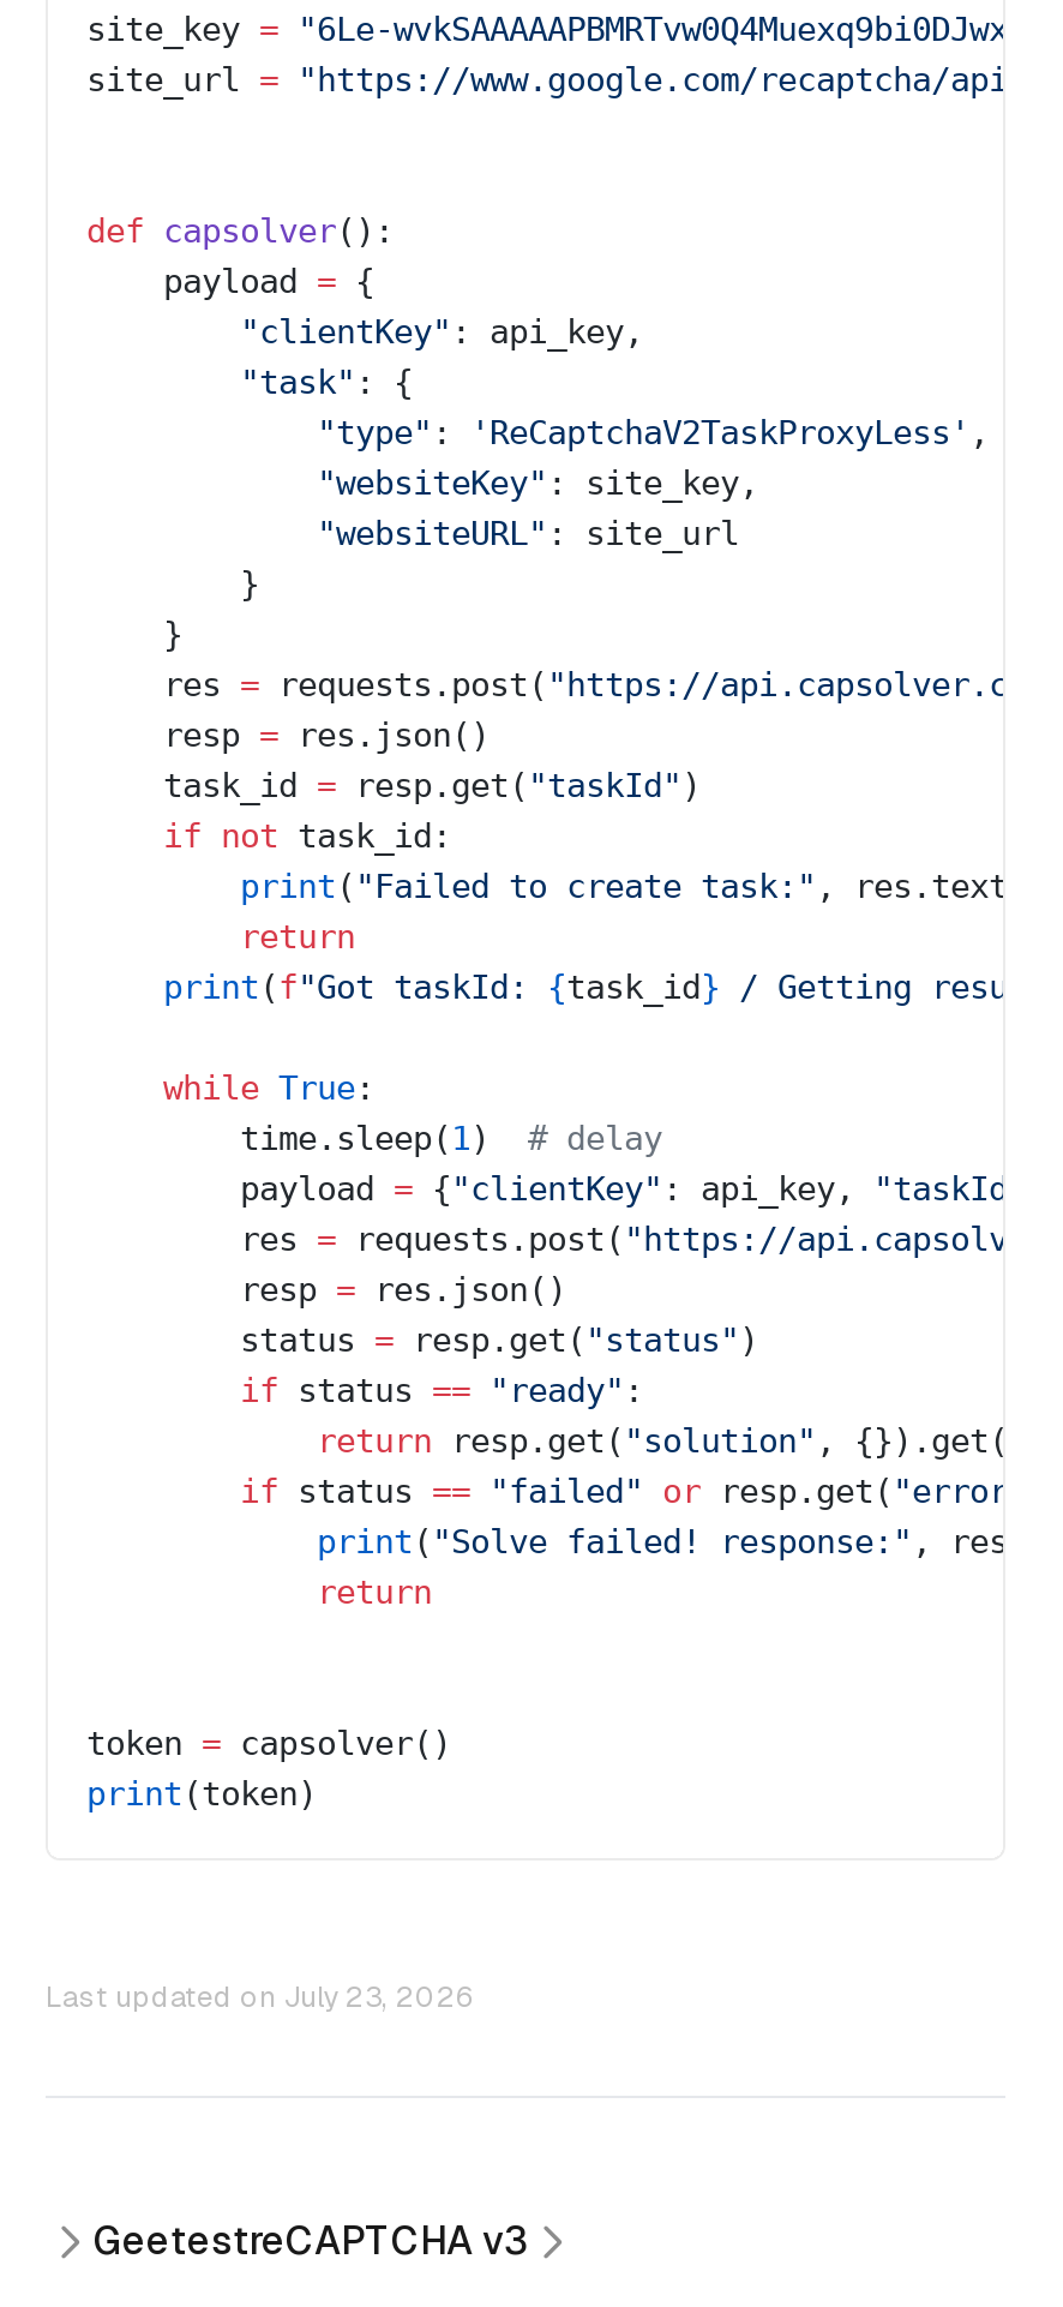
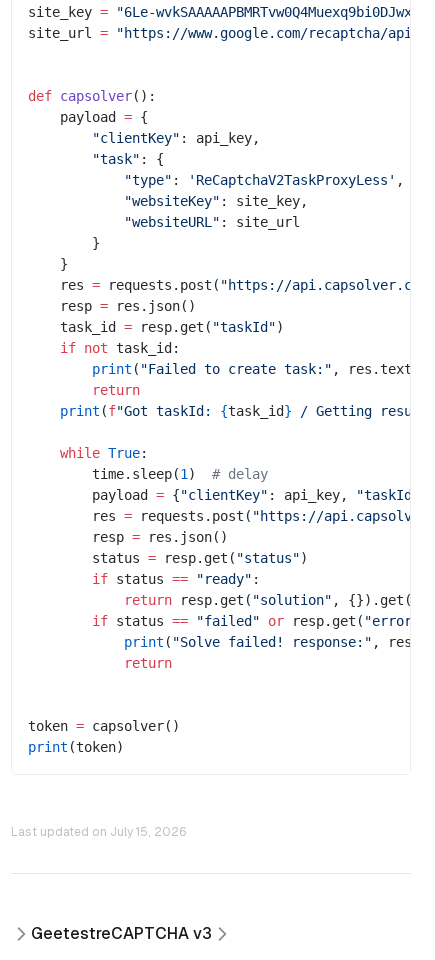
- Last updated on July 23, 2026
+ Last updated on July 15, 2026
